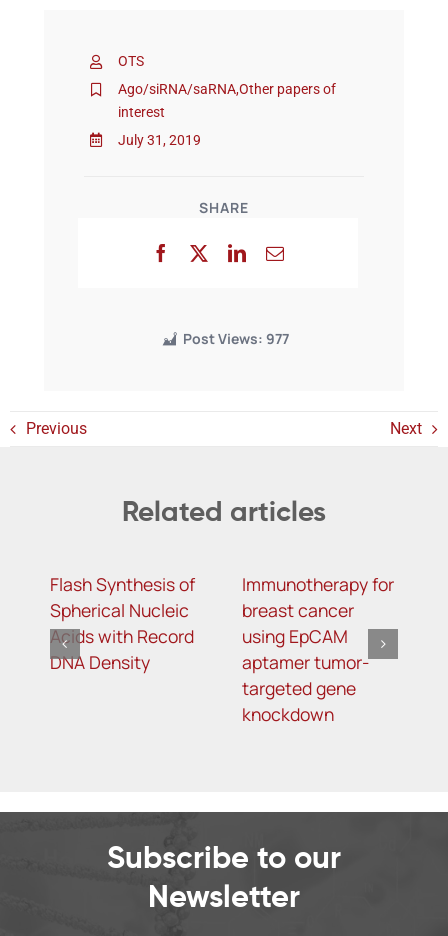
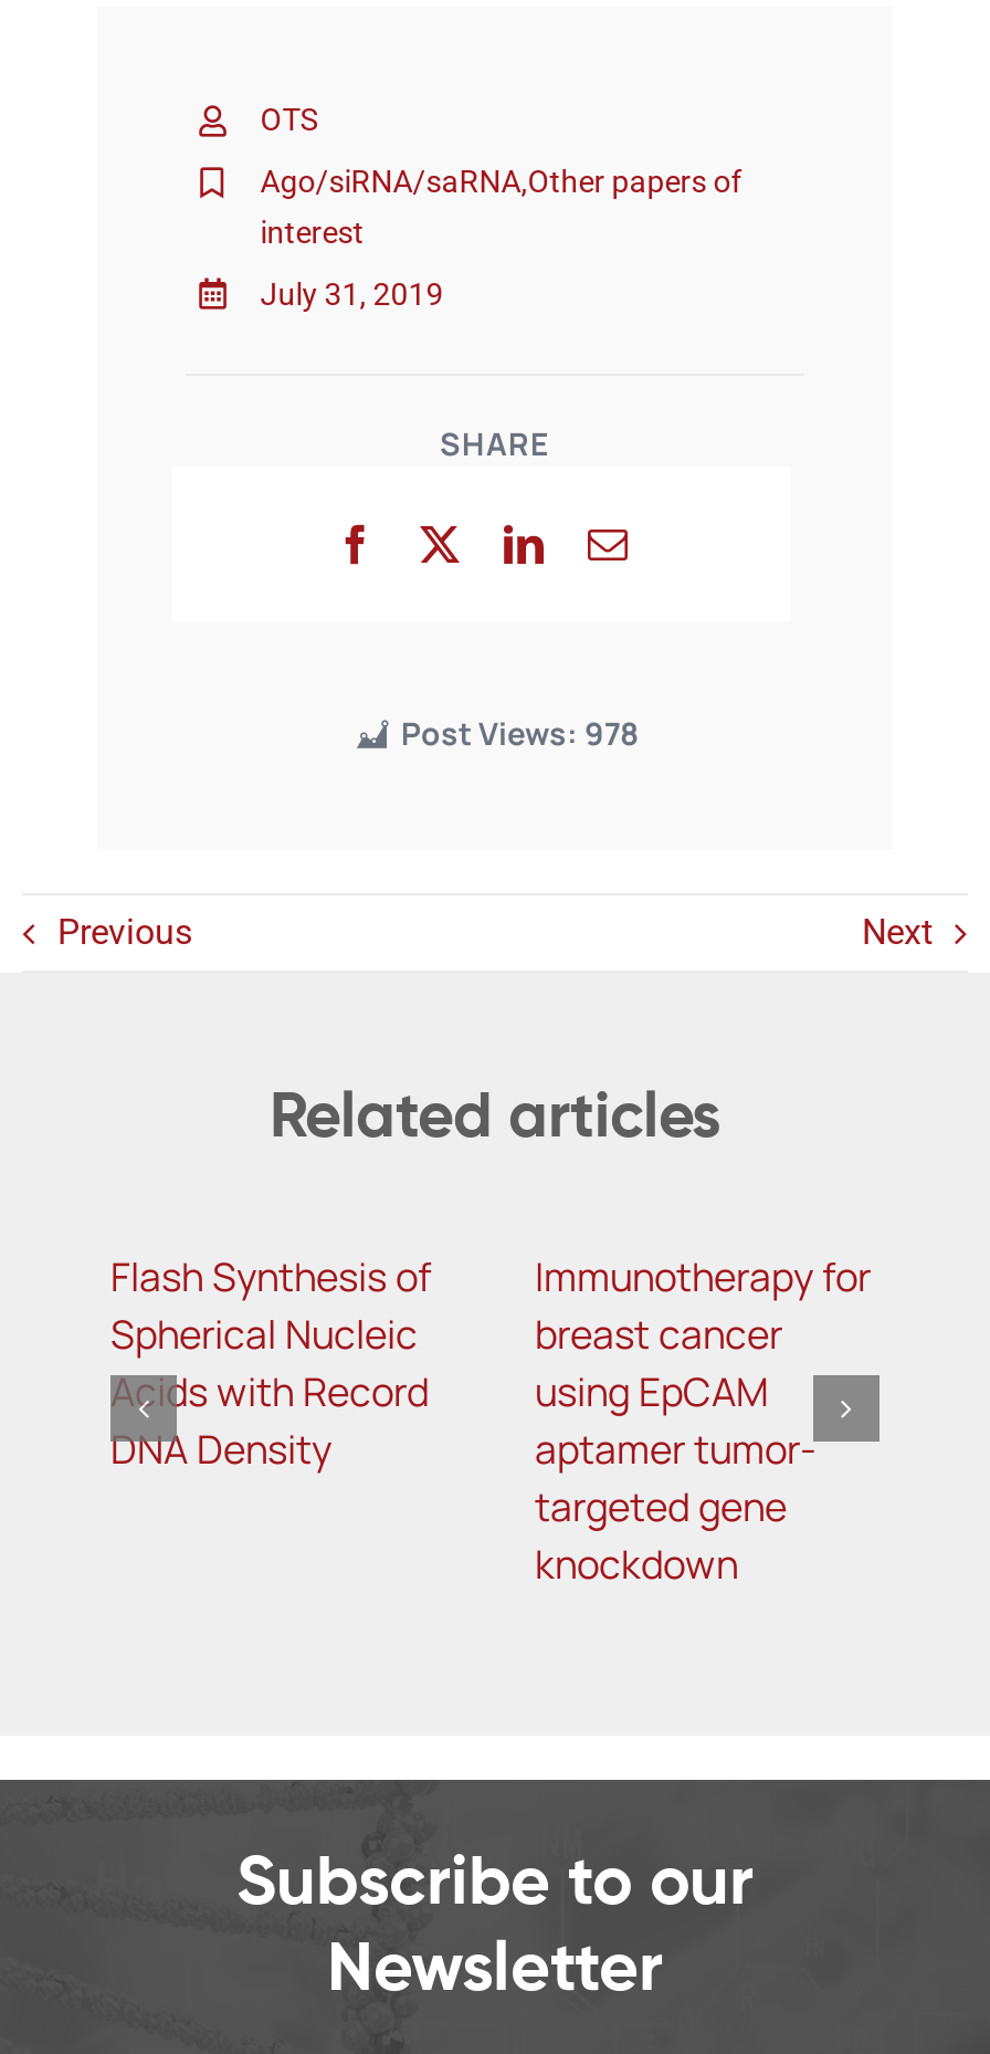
- Post Views: 977
+ Post Views: 978
